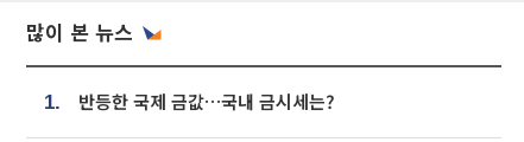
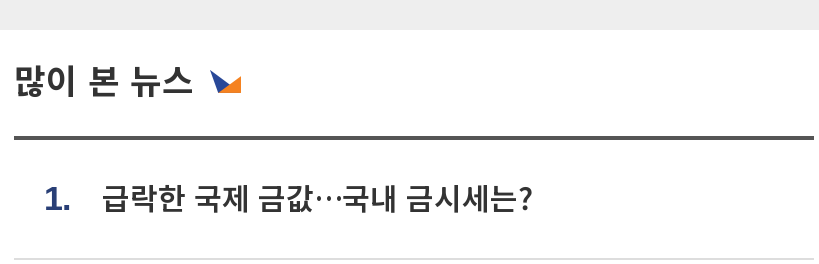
- 반등한 국제 금값…국내 금시세는?
+ 급락한 국제 금값…국내 금시세는?
